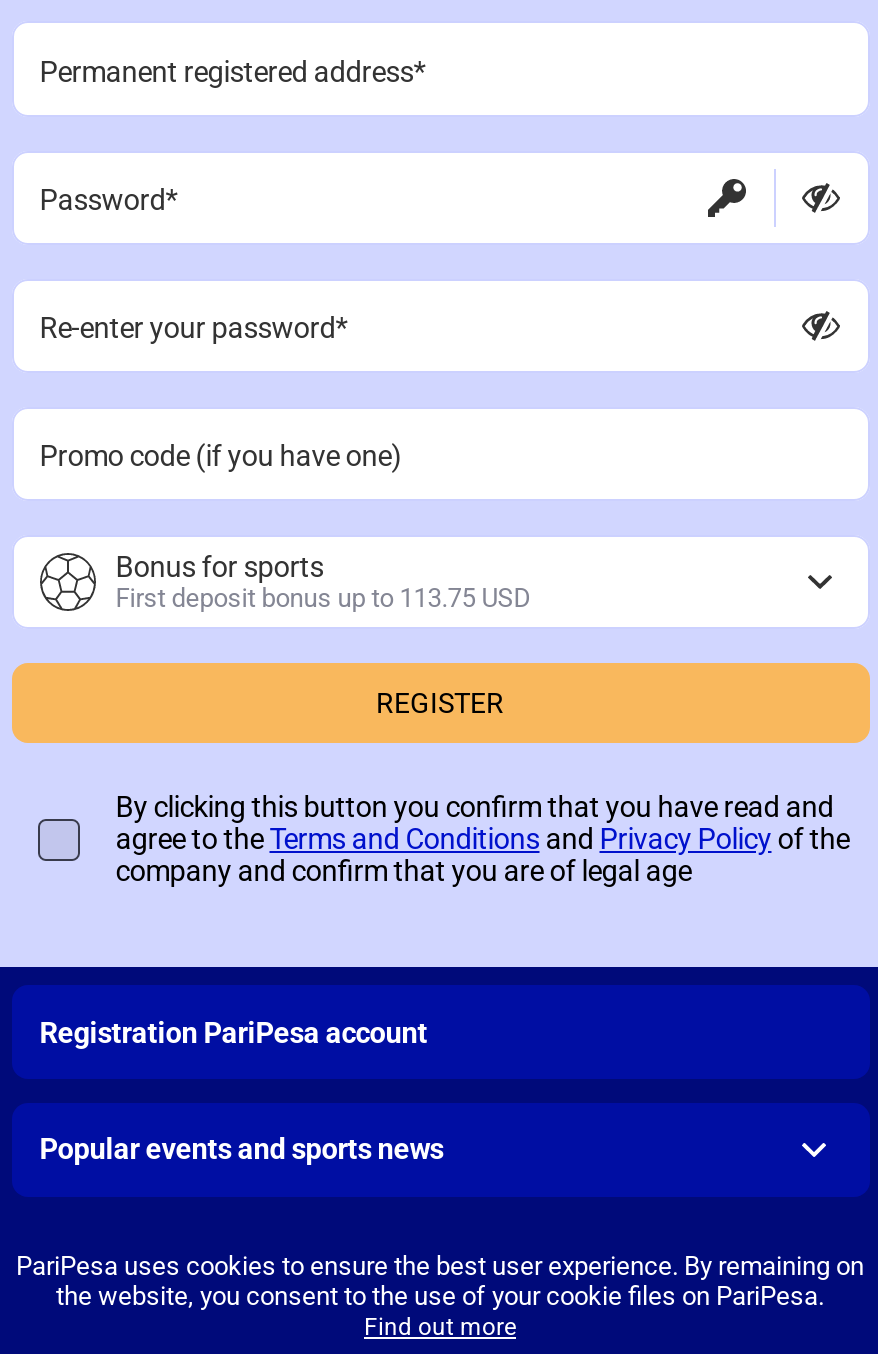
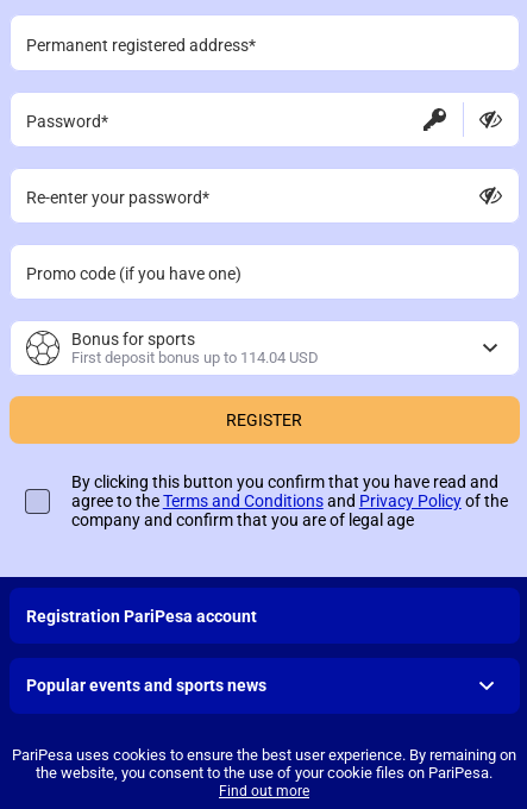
- First deposit bonus up to 113.75 USD
+ First deposit bonus up to 114.04 USD
